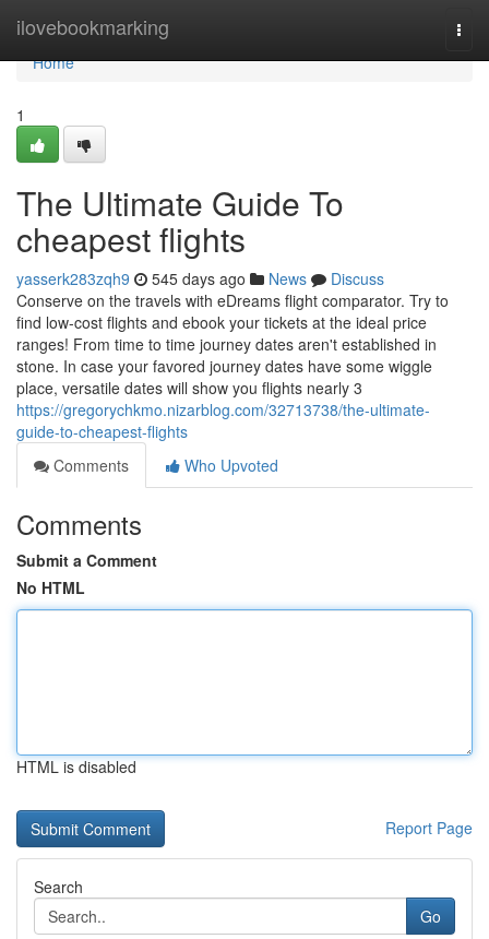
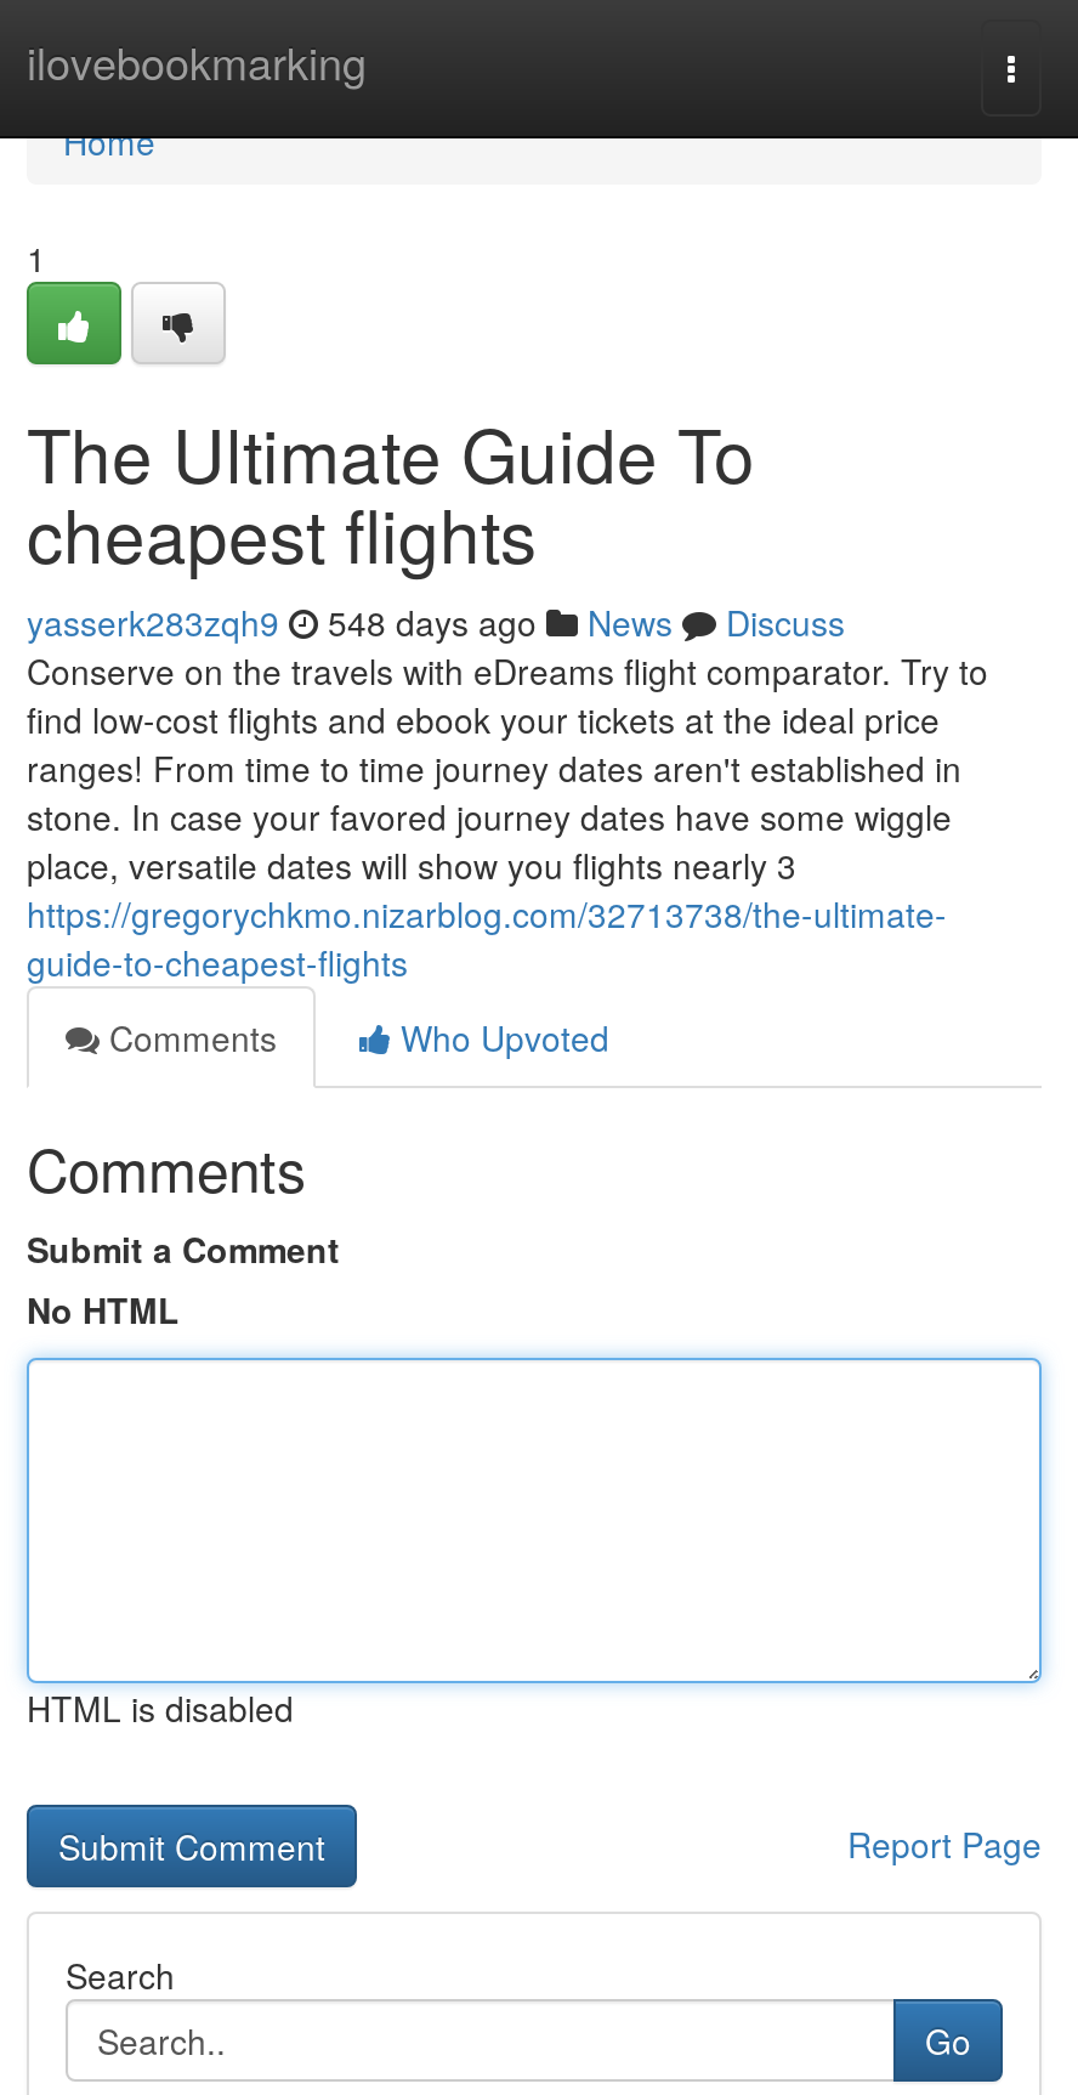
- yasserk283zqh9 545 days ago News Discuss
+ yasserk283zqh9 548 days ago News Discuss
